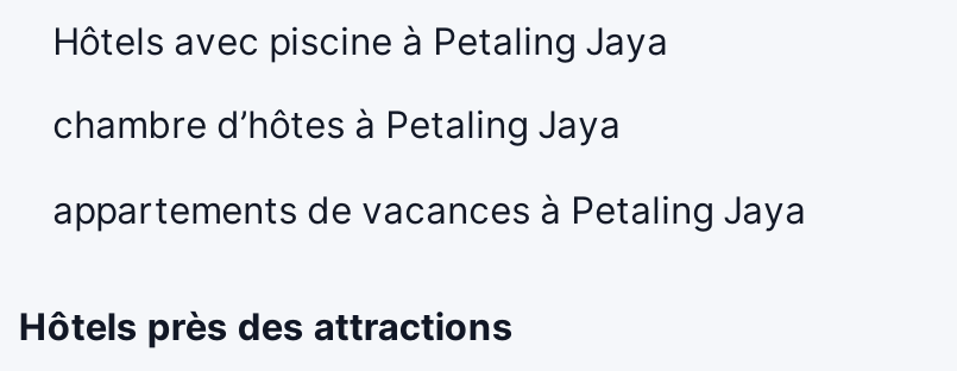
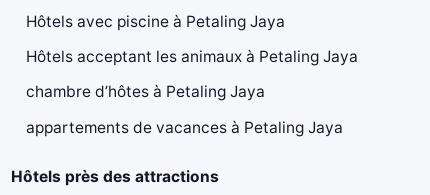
+ Hôtels acceptant les animaux à Petaling Jaya
